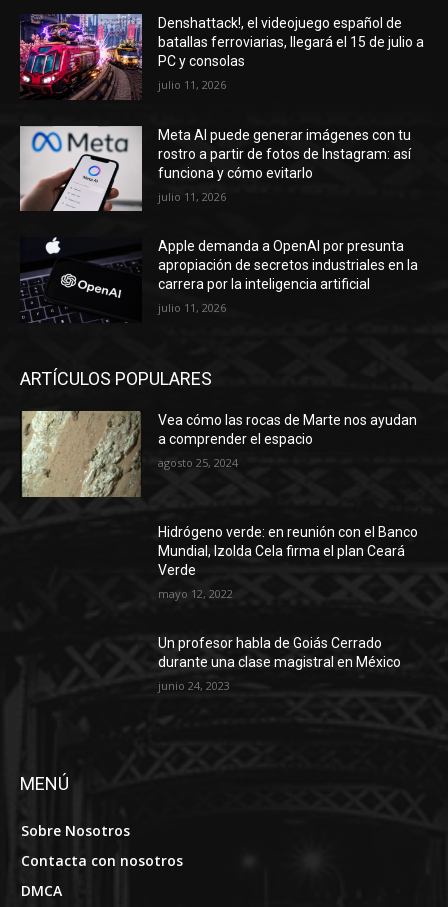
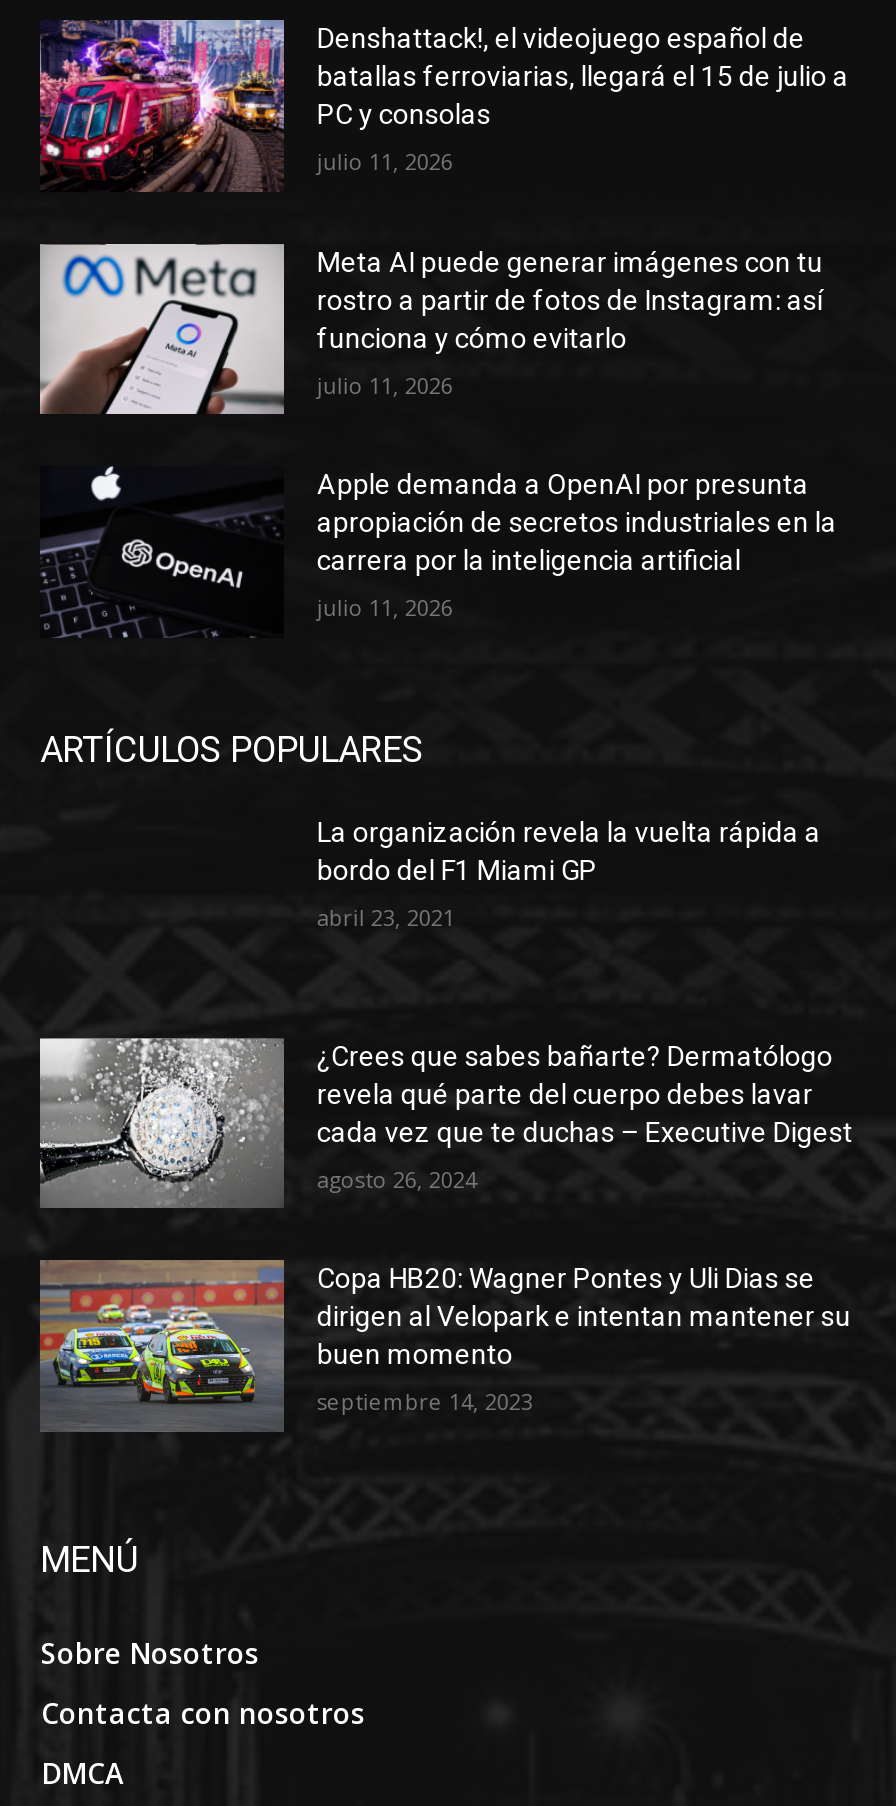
+ [image]

+ [image]

- [image]

- Vea cómo las rocas de Marte nos ayudan
- a comprender el espacio
+ La organización revela la vuelta rápida a
+ bordo del F1 Miami GP

- agosto 25, 2024
+ abril 23, 2021

- Hidrógeno verde: en reunión con el Banco
- Mundial, Izolda Cela firma el plan Ceará
- Verde
+ ¿Crees que sabes bañarte? Dermatólogo
+ revela qué parte del cuerpo debes lavar
+ cada vez que te duchas – Executive Digest

- mayo 12, 2022
+ agosto 26, 2024

- Un profesor habla de Goiás Cerrado
- durante una clase magistral en México
+ Copa HB20: Wagner Pontes y Uli Dias se
+ dirigen al Velopark e intentan mantener su
+ buen momento

- junio 24, 2023
+ septiembre 14, 2023
